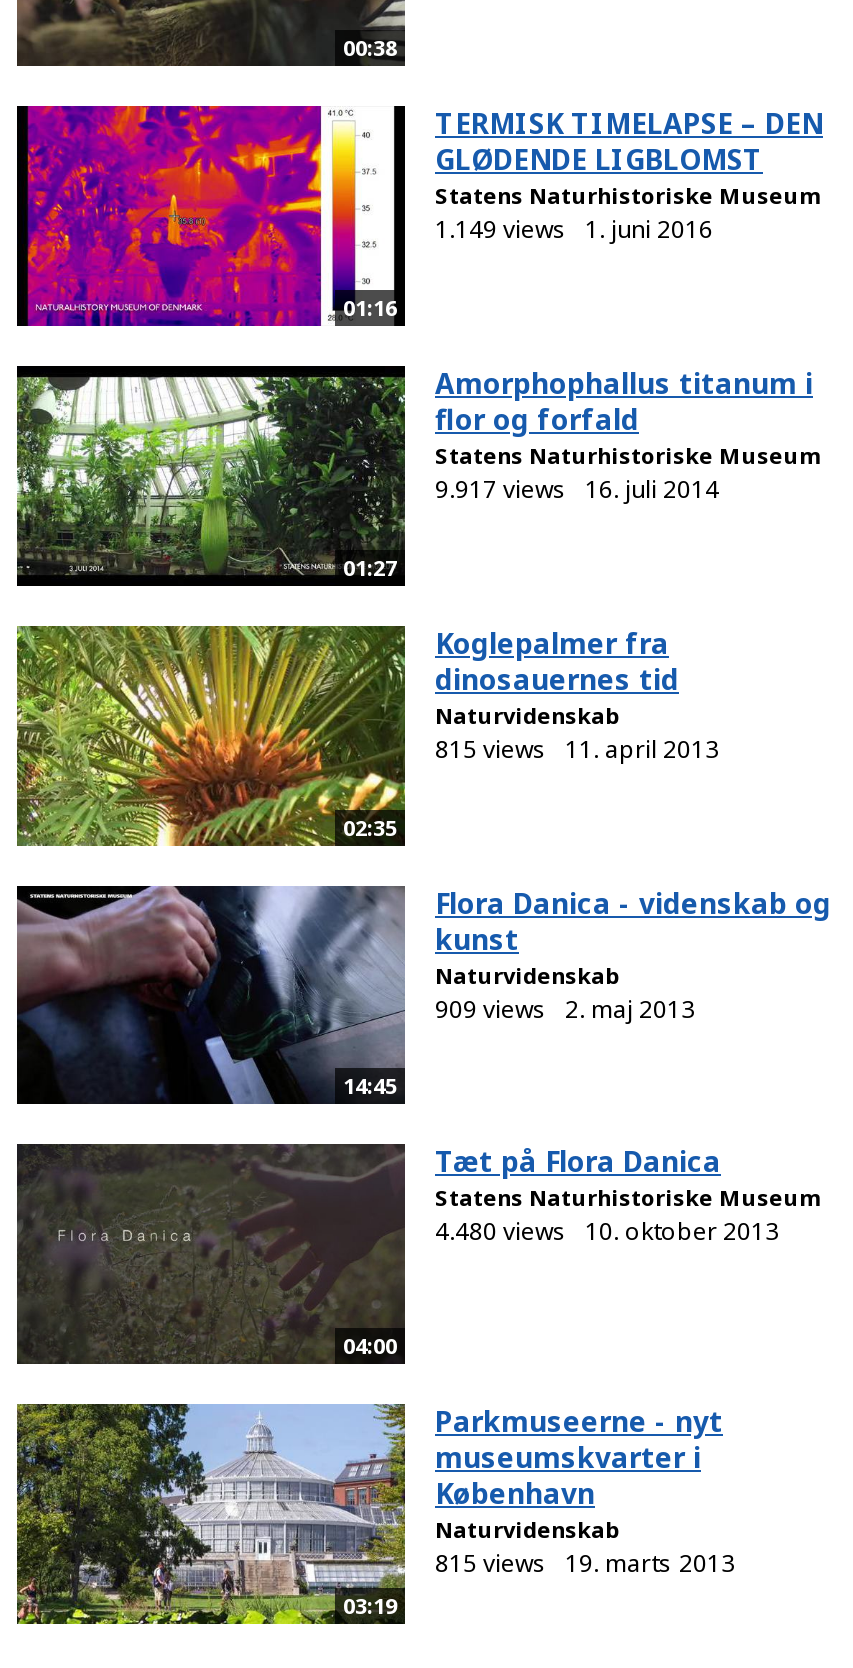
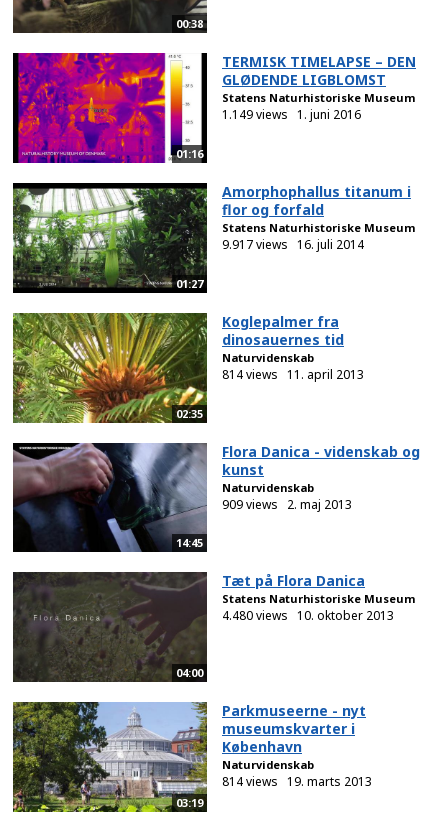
- 815 views 11. april 2013
+ 814 views 11. april 2013

- 815 views 19. marts 2013
+ 814 views 19. marts 2013
